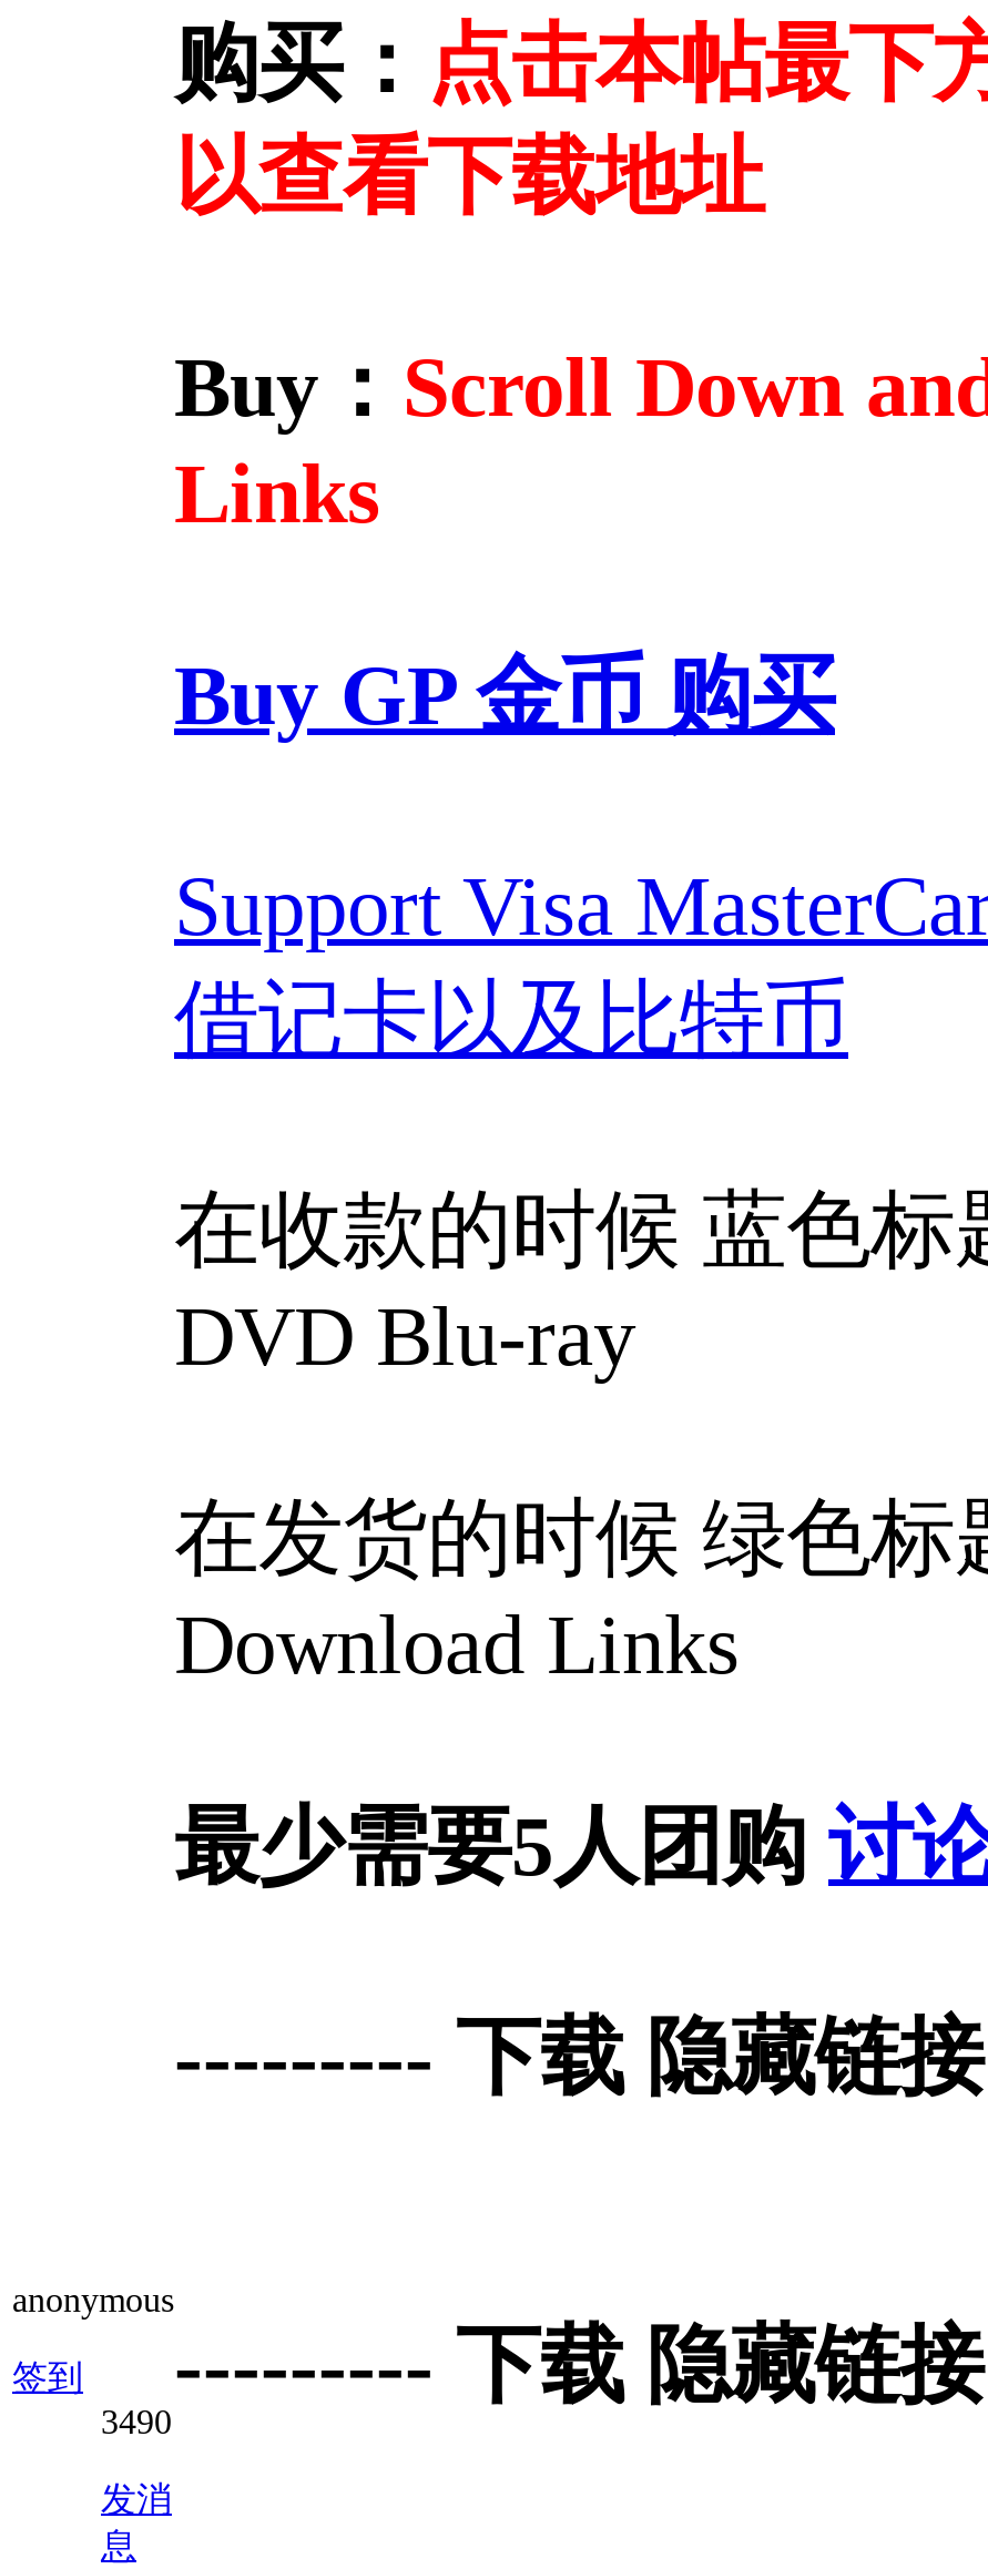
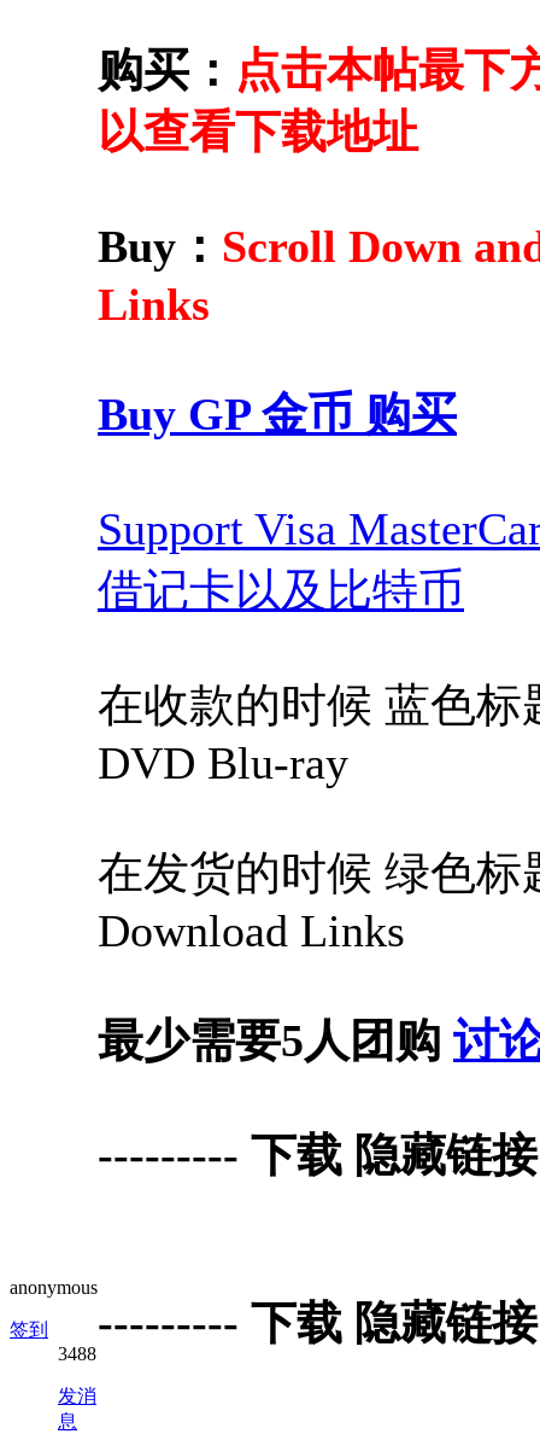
- 3490
+ 3488
